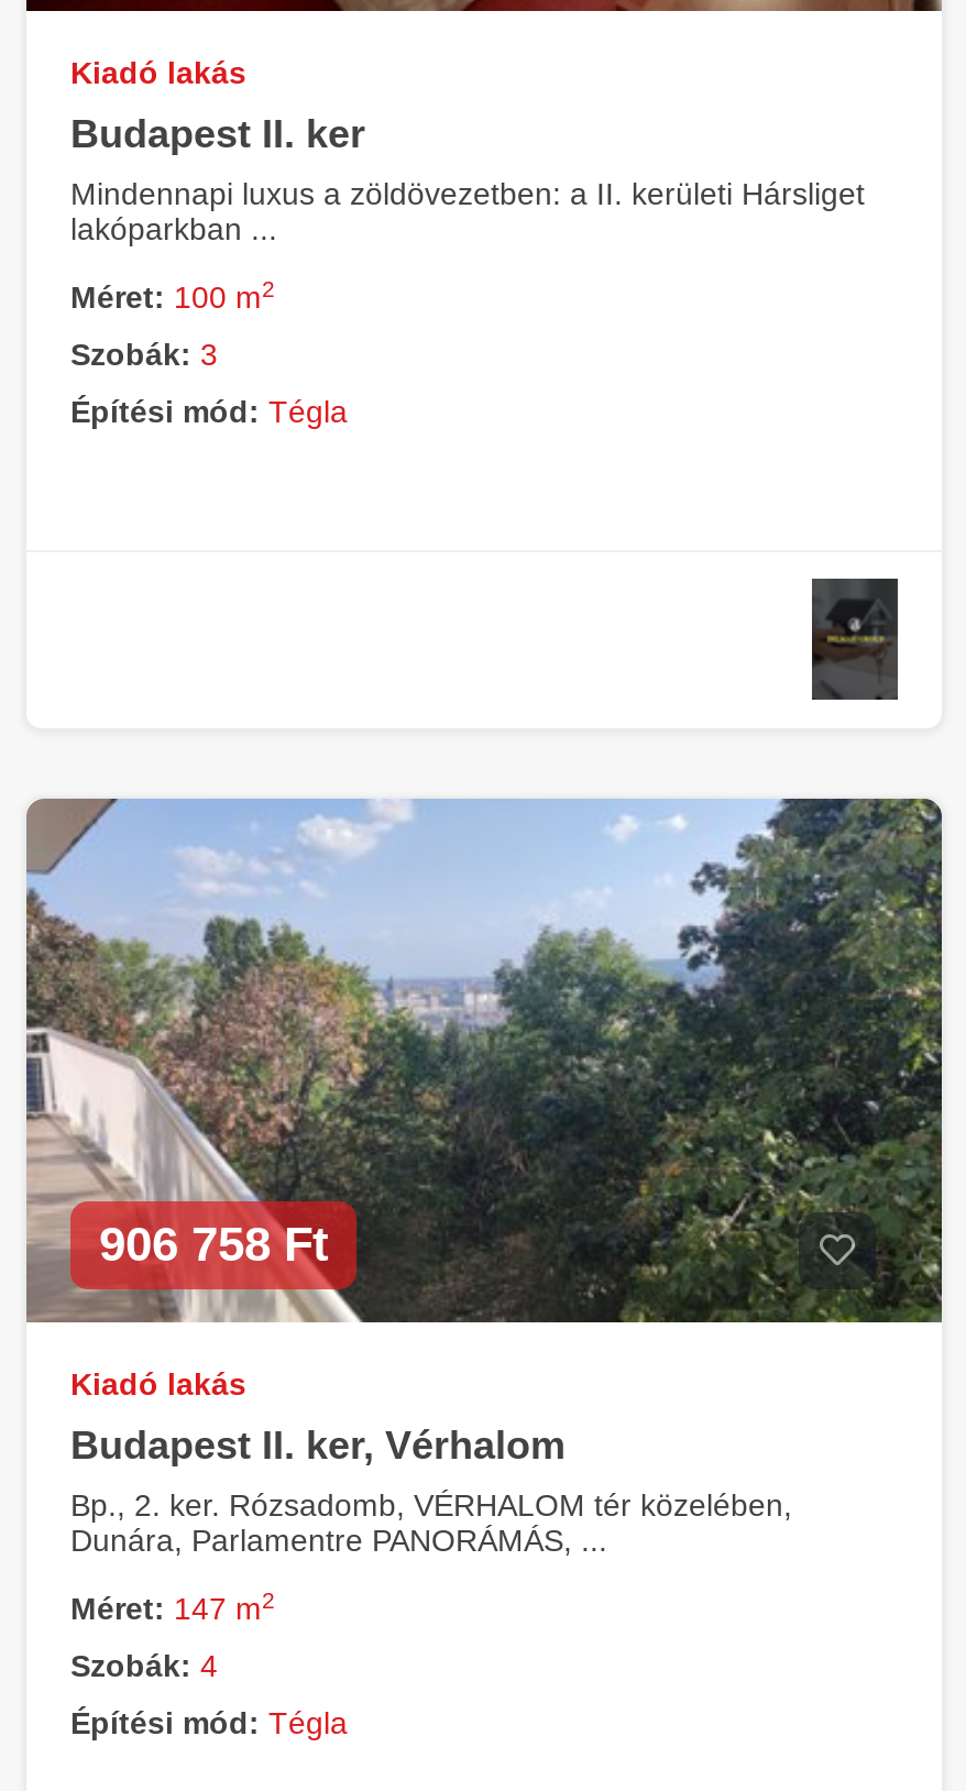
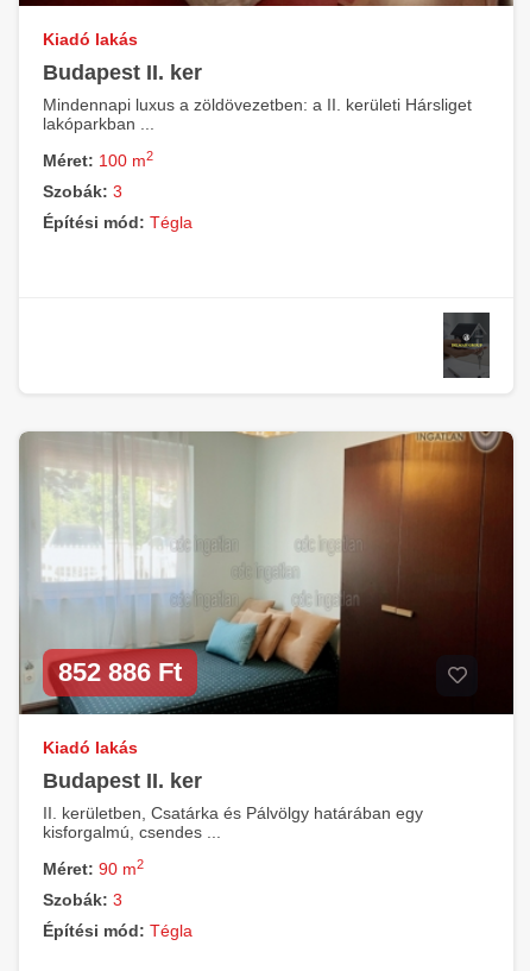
- [image]
- 906 758 Ft
+ [image]
+ 852 886 Ft

- Budapest II. ker, Vérhalom
- Bp., 2. ker. Rózsadomb, VÉRHALOM tér közelében,
- Dunára, Parlamentre PANORÁMÁS, ...
+ Budapest II. ker
+ II. kerületben, Csatárka és Pálvölgy határában egy
+ kisforgalmú, csendes ...

- Méret: 147 m2
+ Méret: 90 m2

- Szobák: 4
+ Szobák: 3
